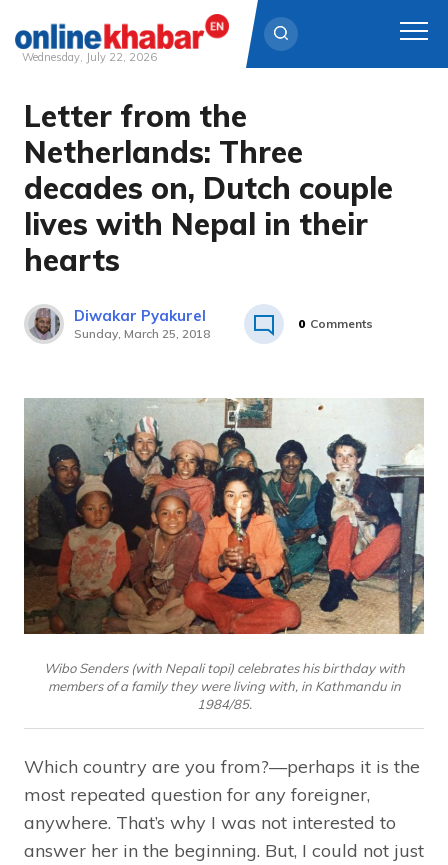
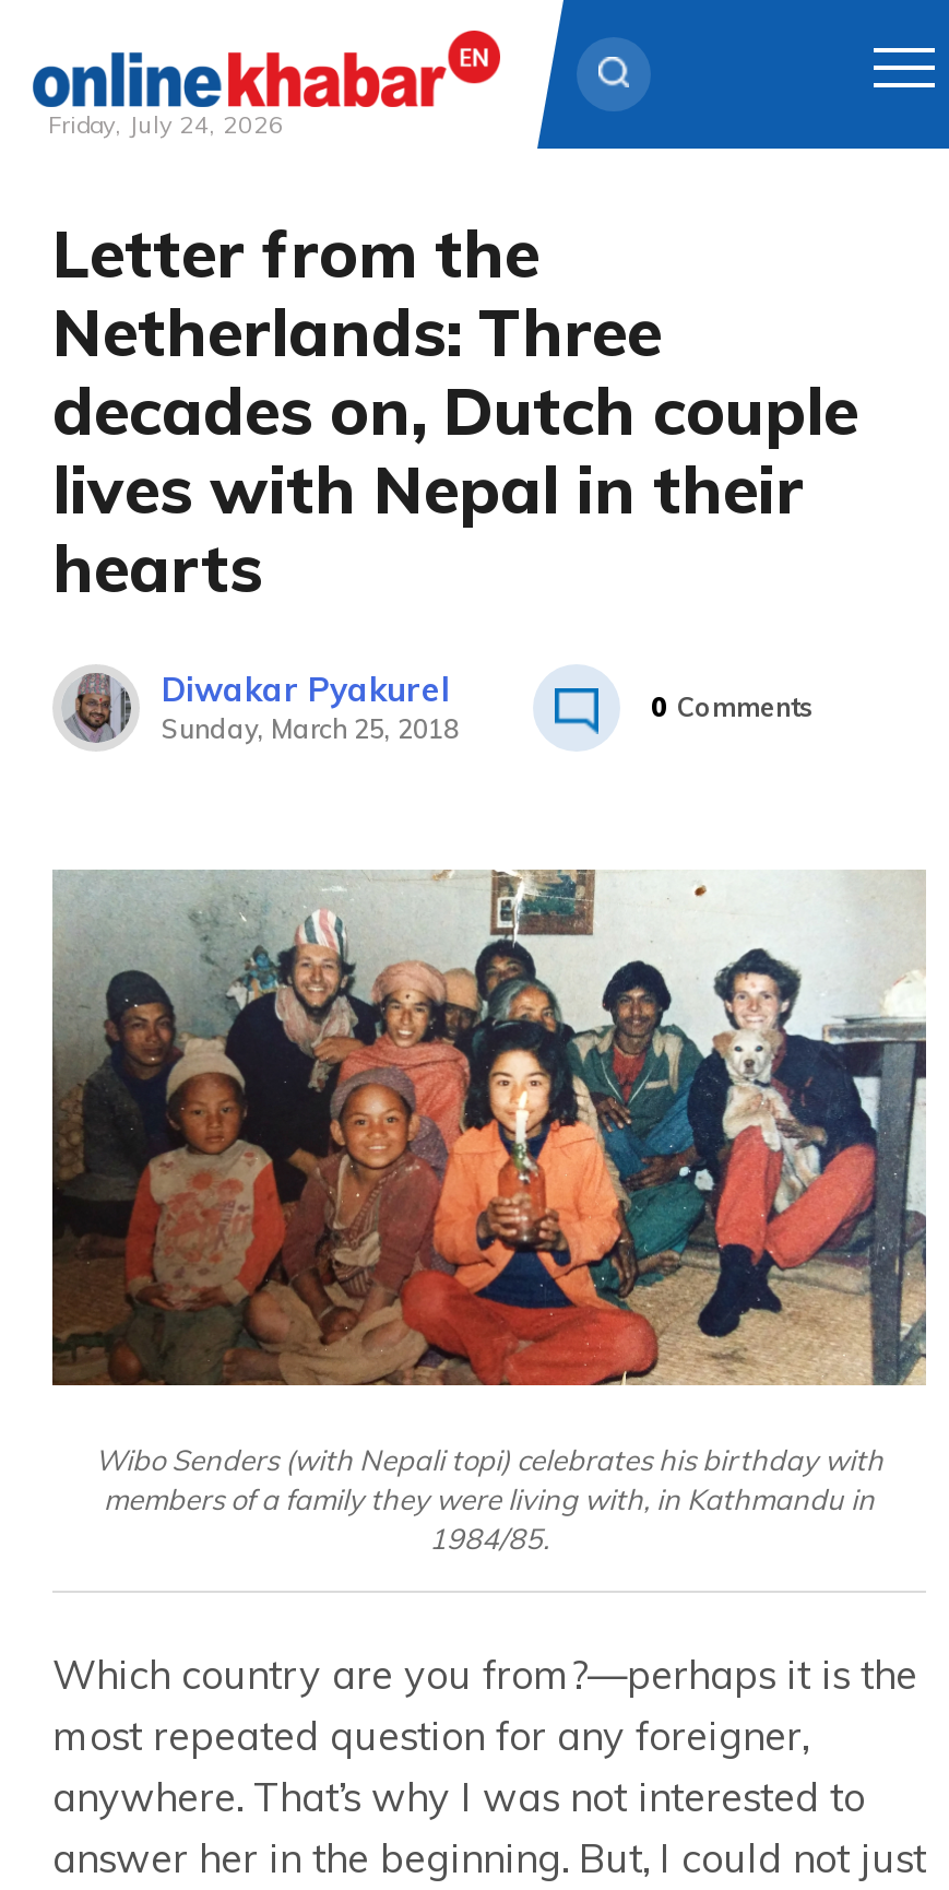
- Wednesday, July 22, 2026
+ Friday, July 24, 2026
